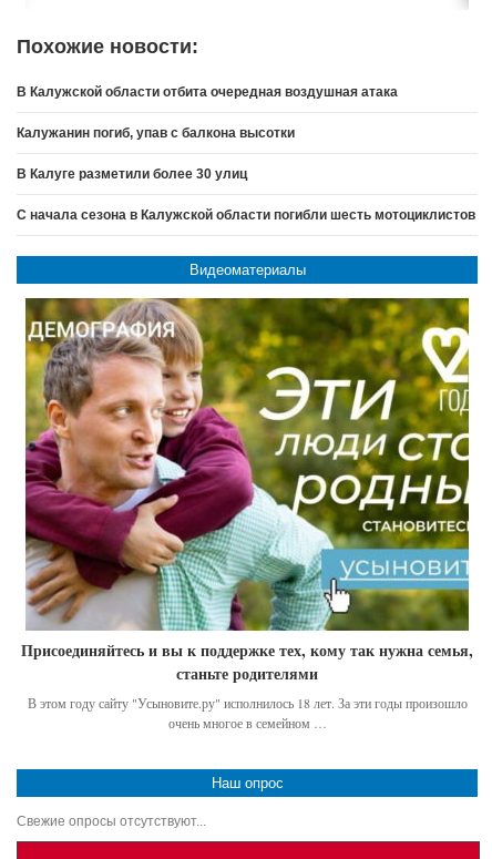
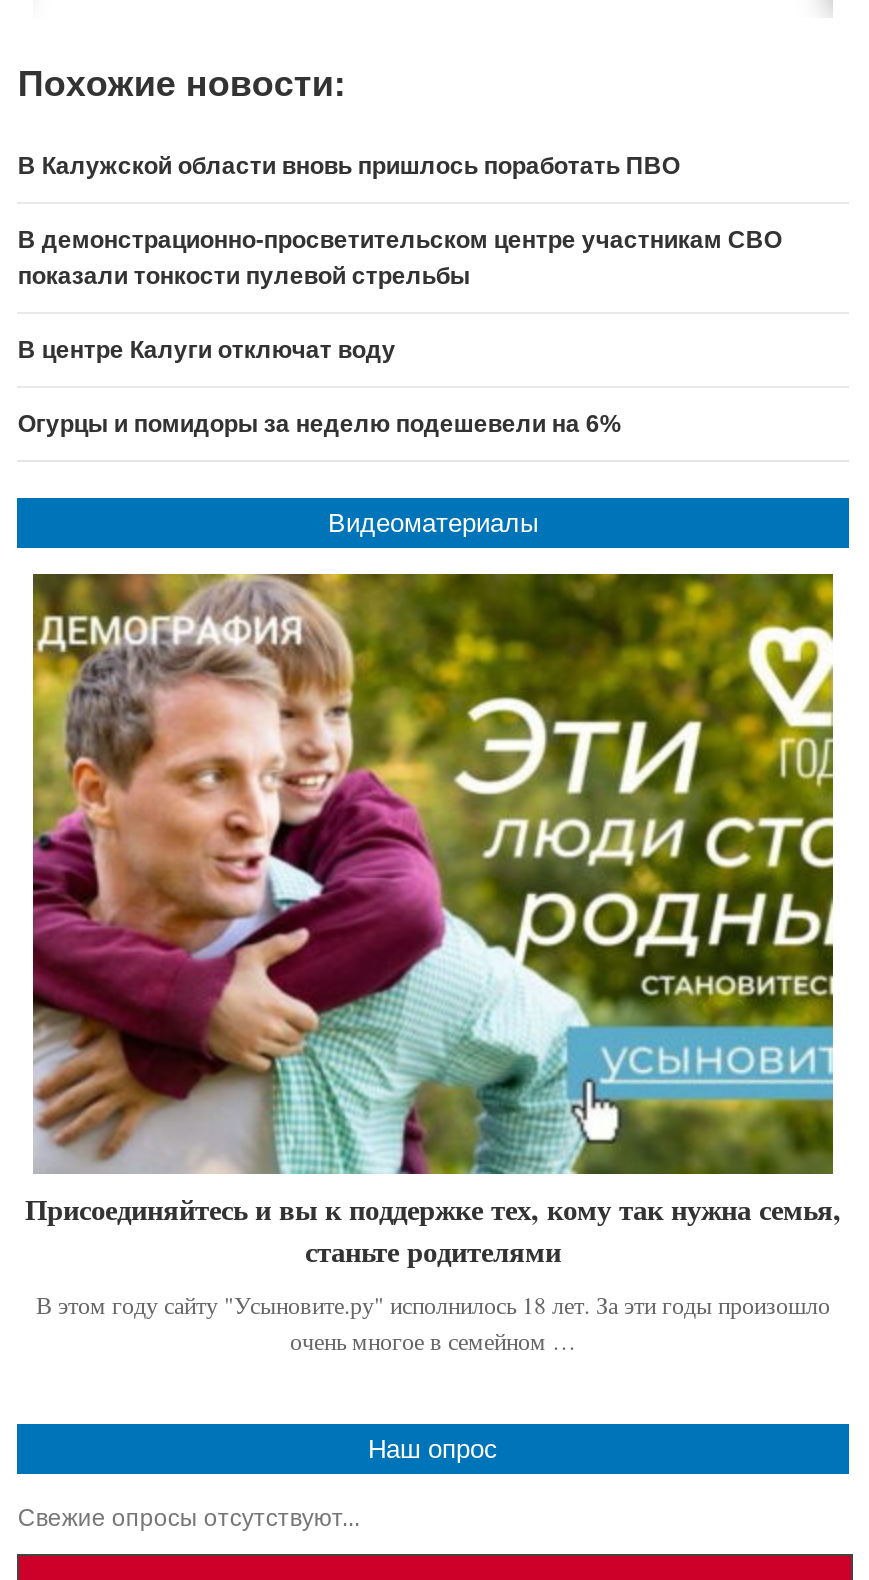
- В Калужской области отбита очередная воздушная атака
+ В Калужской области вновь пришлось поработать ПВО

- Калужанин погиб, упав с балкона высотки
+ В демонстрационно-просветительском центре участникам СВО
+ показали тонкости пулевой стрельбы

- В Калуге разметили более 30 улиц
+ В центре Калуги отключат воду

- С начала сезона в Калужской области погибли шесть мотоциклистов
+ Огурцы и помидоры за неделю подешевели на 6%
